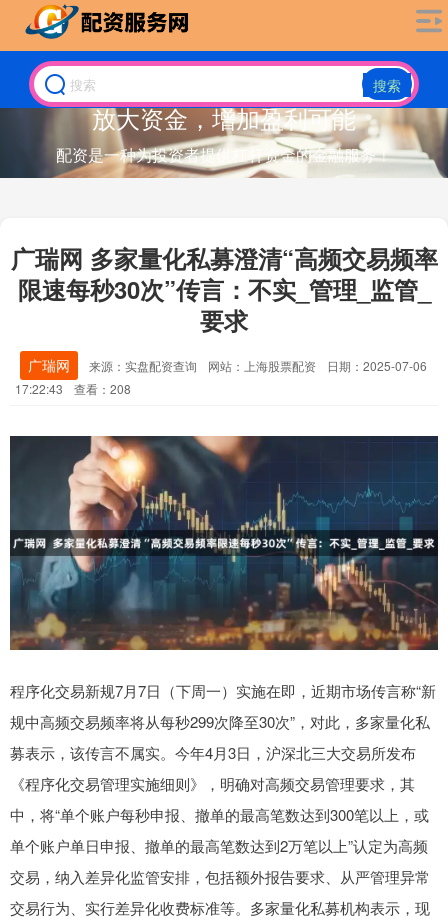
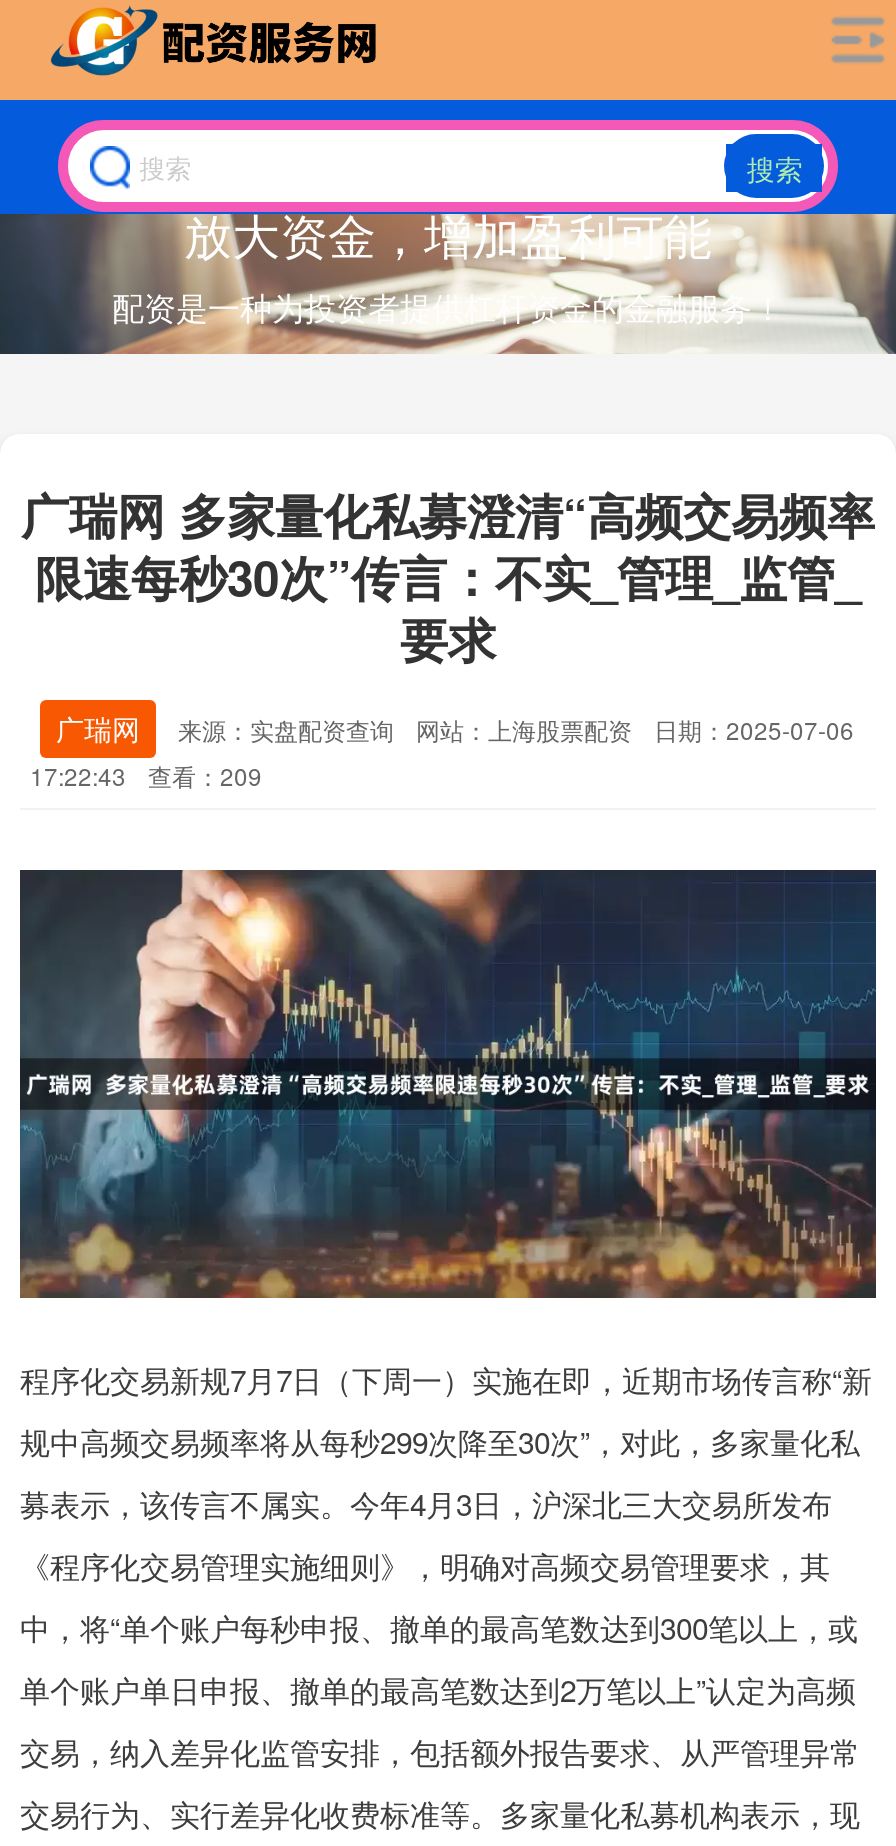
- 17:22:43 查看：208
+ 17:22:43 查看：209
